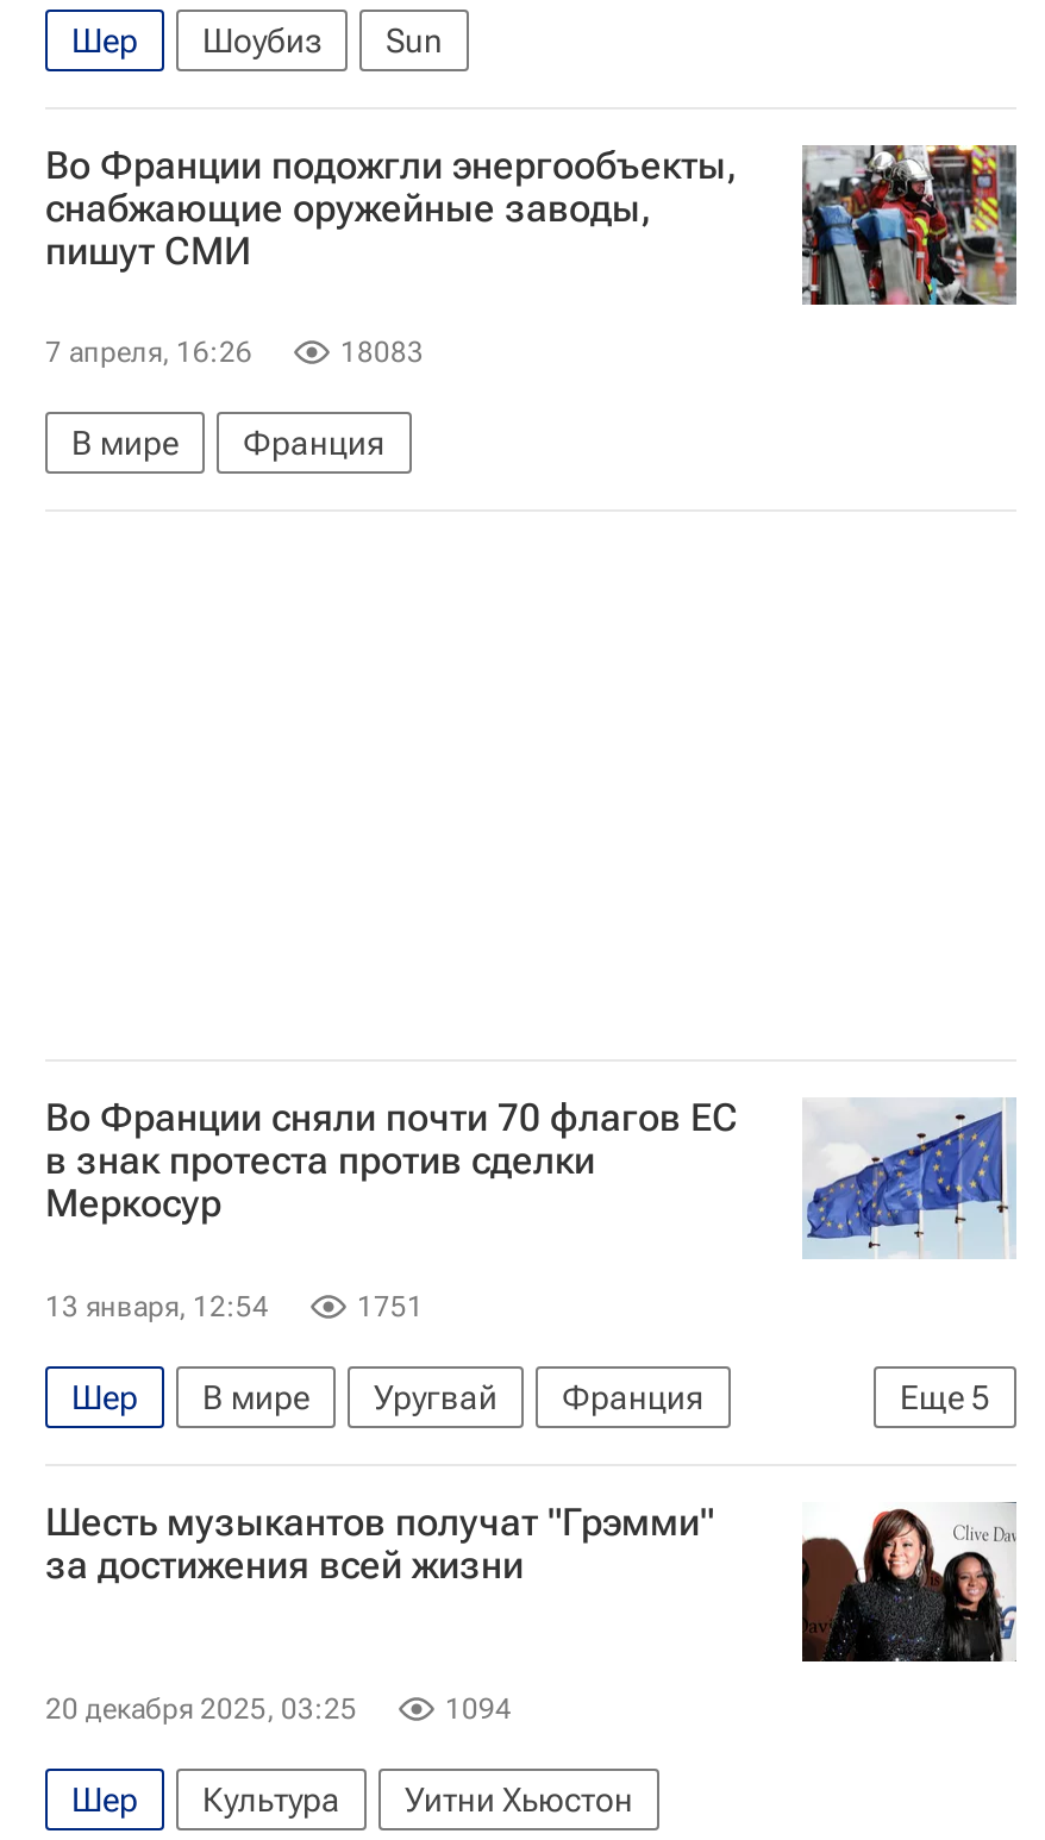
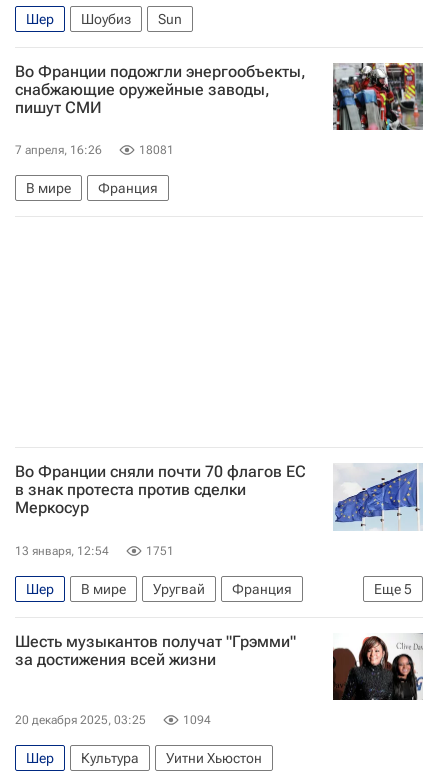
- 18083
+ 18081
